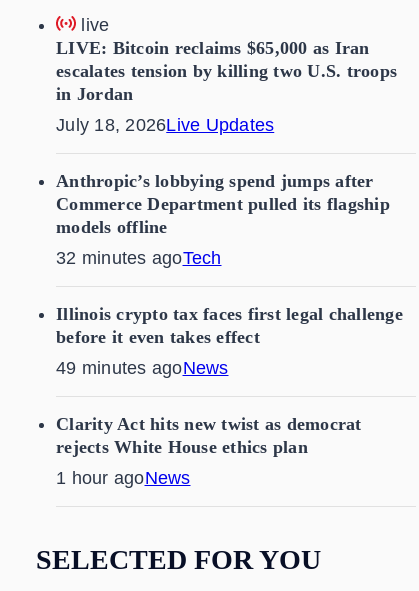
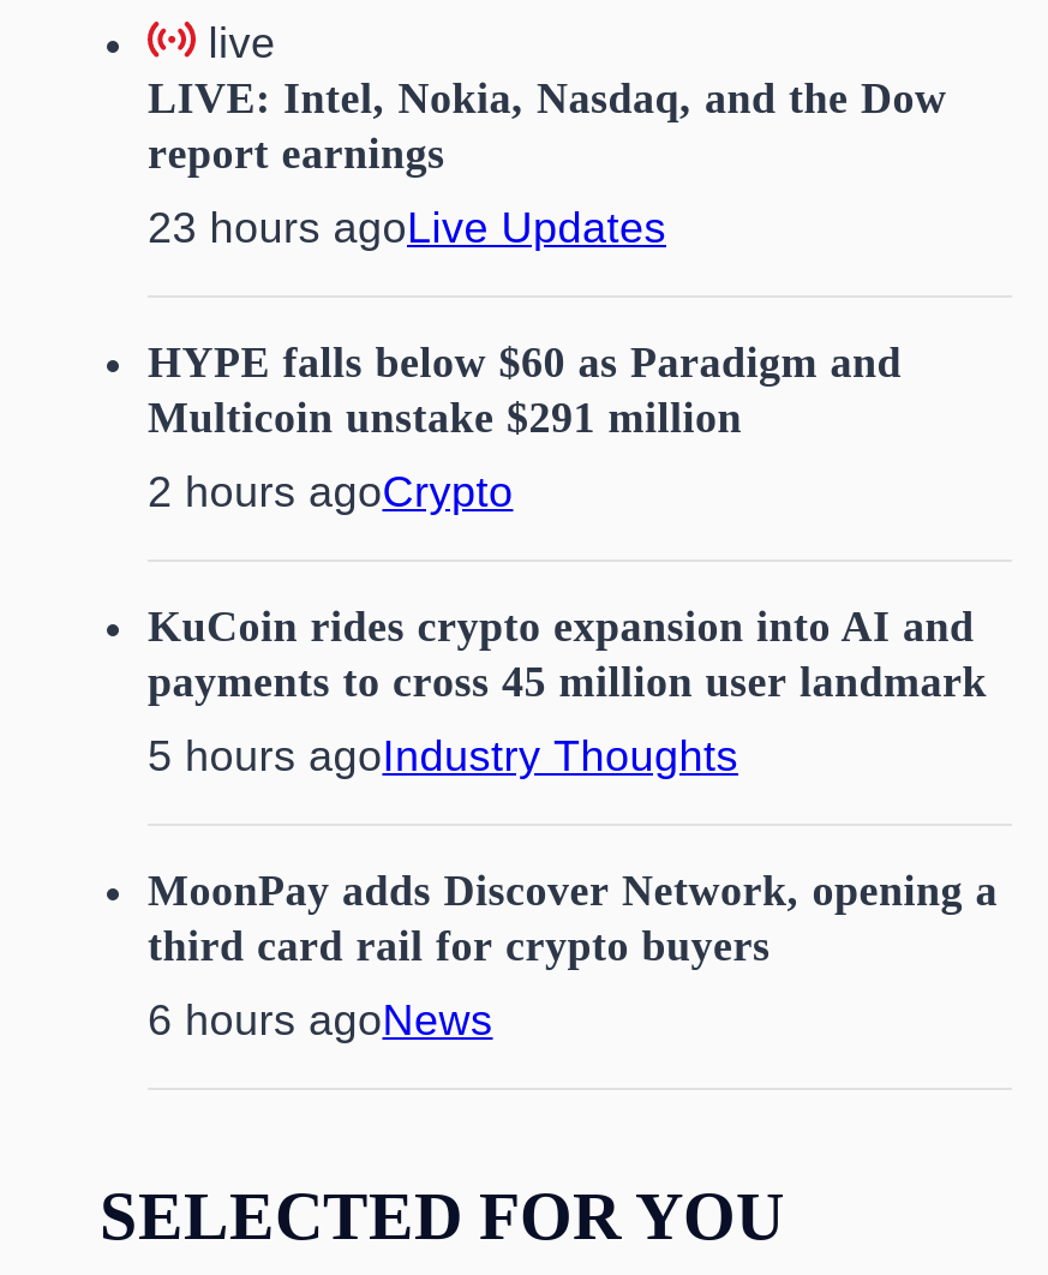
- LIVE: Bitcoin reclaims $65,000 as Iran
- escalates tension by killing two U.S. troops
- in Jordan
+ LIVE: Intel, Nokia, Nasdaq, and the Dow
+ report earnings

- July 18, 2026Live Updates
+ 23 hours agoLive Updates

- Anthropic’s lobbying spend jumps after
- Commerce Department pulled its flagship
- models offline
+ HYPE falls below $60 as Paradigm and
+ Multicoin unstake $291 million

- 32 minutes agoTech
+ 2 hours agoCrypto

- Illinois crypto tax faces first legal challenge
- before it even takes effect
+ KuCoin rides crypto expansion into AI and
+ payments to cross 45 million user landmark

- 49 minutes agoNews
+ 5 hours agoIndustry Thoughts

- Clarity Act hits new twist as democrat
- rejects White House ethics plan
+ MoonPay adds Discover Network, opening a
+ third card rail for crypto buyers

- 1 hour agoNews
+ 6 hours agoNews
